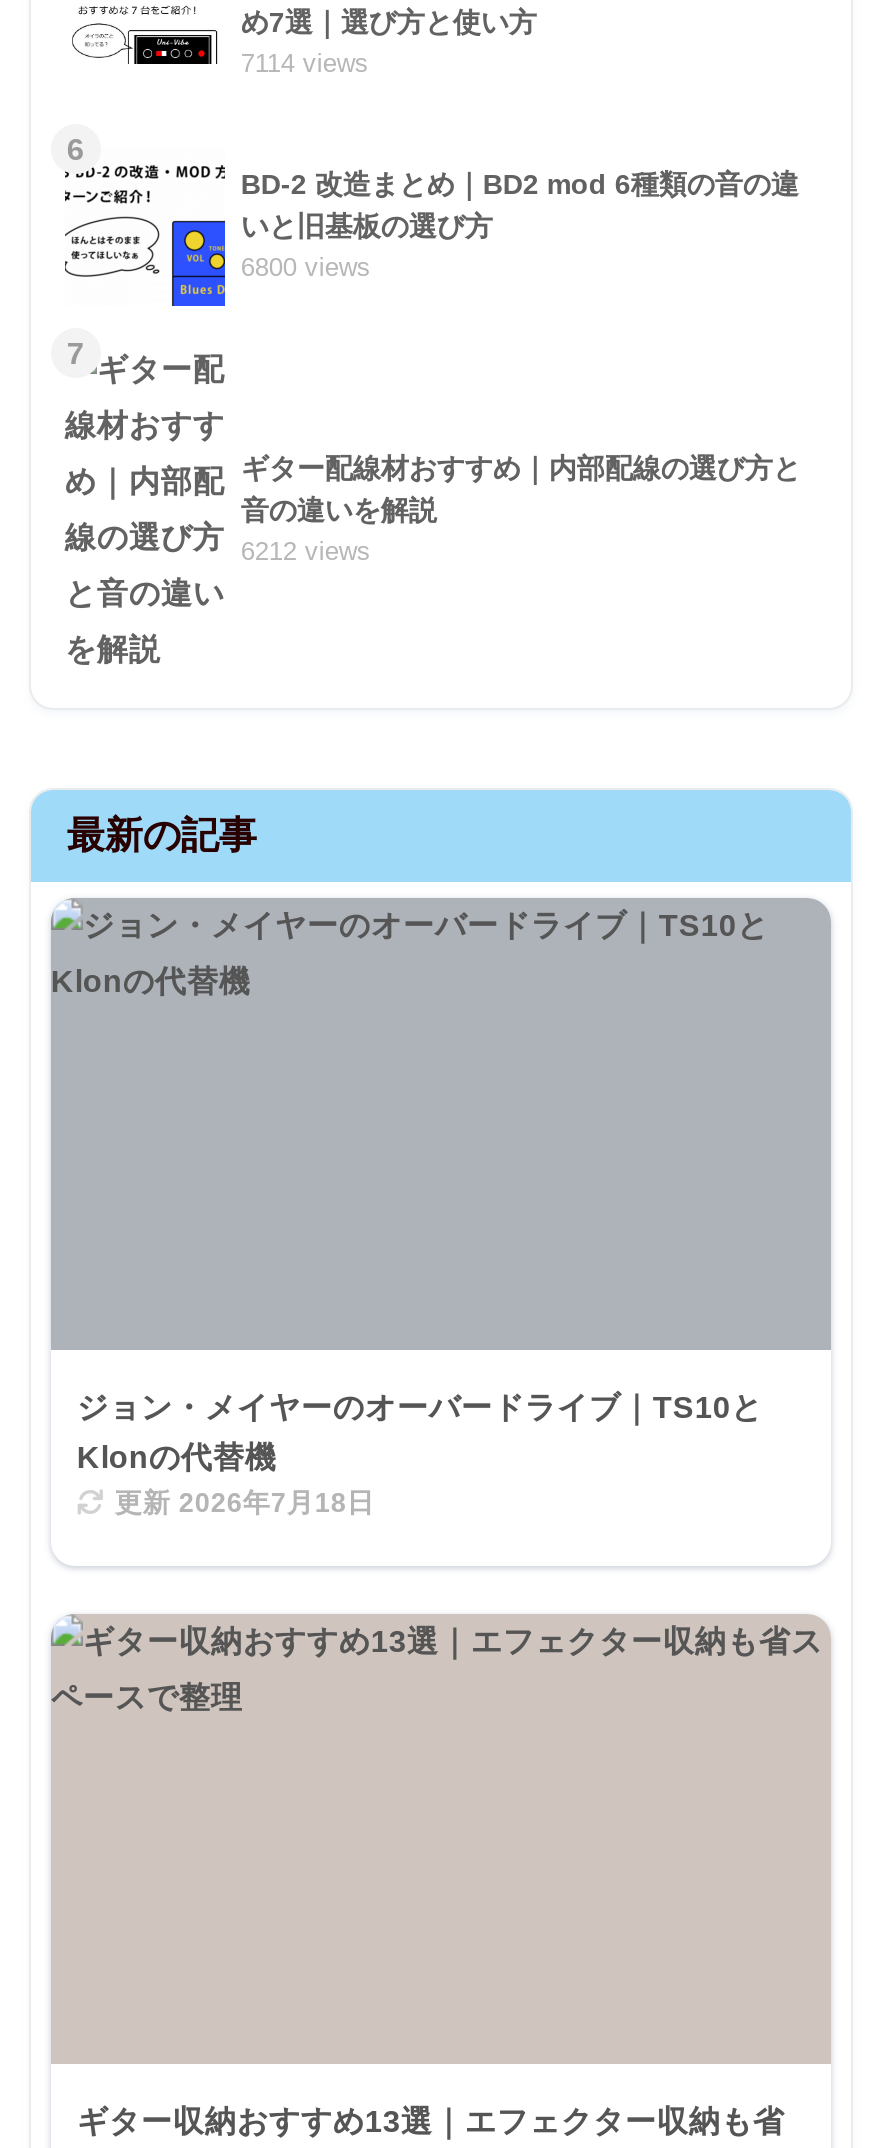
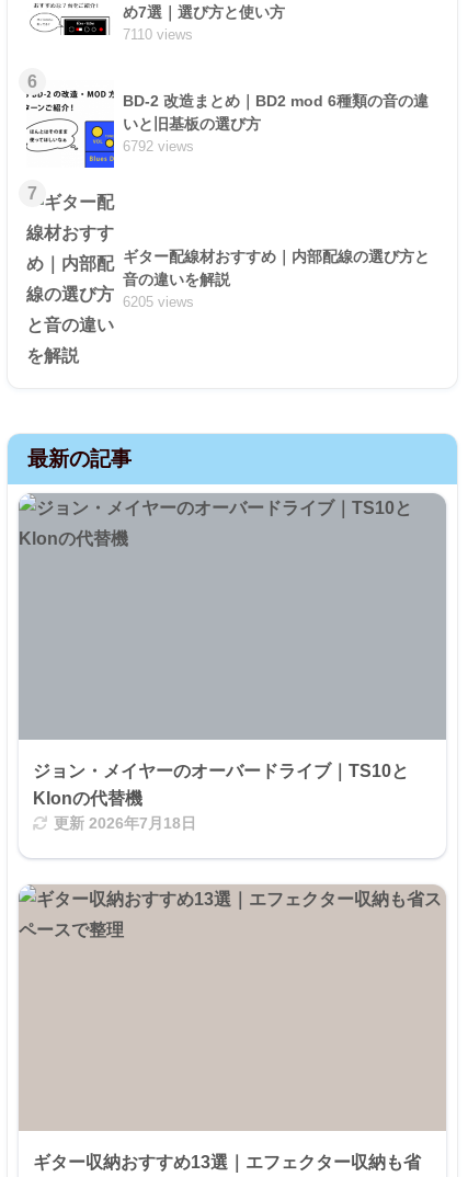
- 7114 views
+ 7110 views

- 6800 views
+ 6792 views

- 6212 views
+ 6205 views
